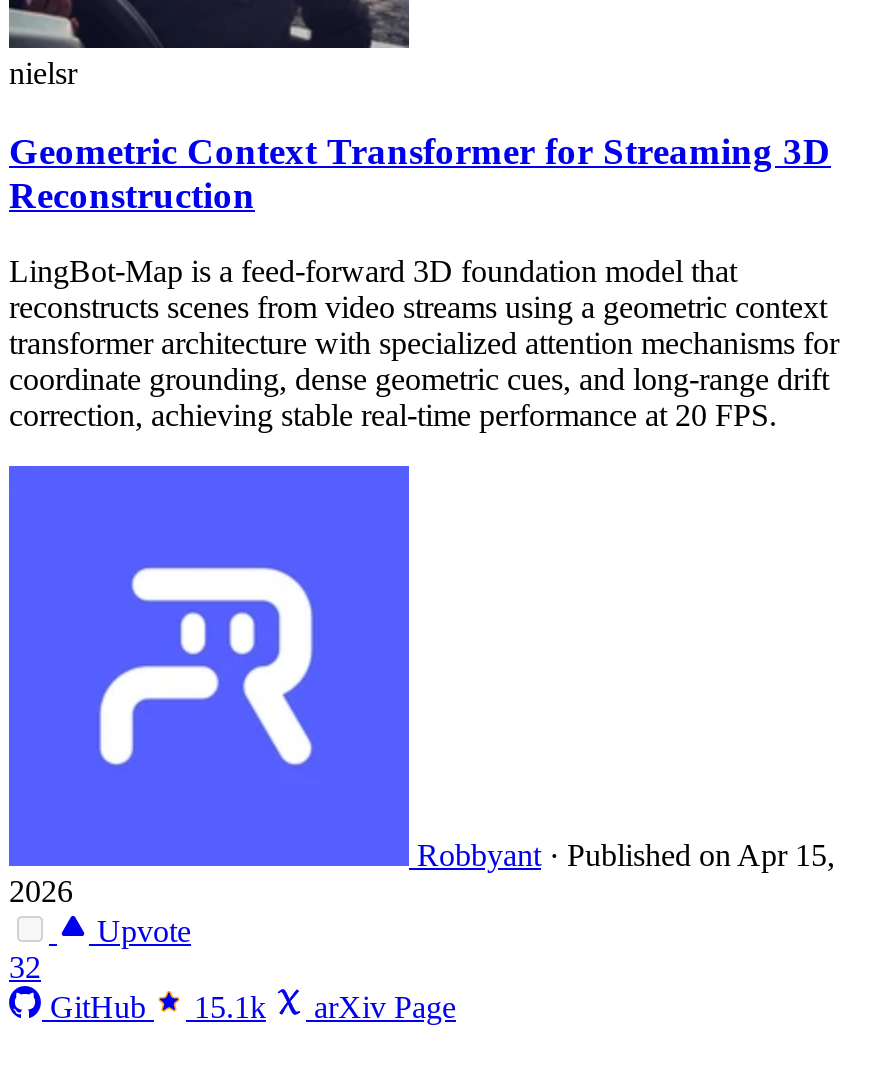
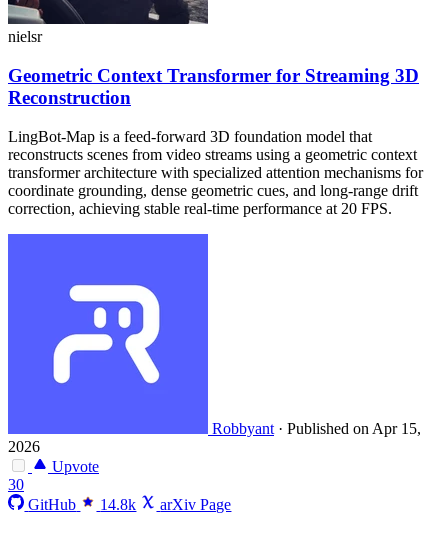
- 32
+ 30

- GitHub 15.1k arXiv Page
+ GitHub 14.8k arXiv Page
